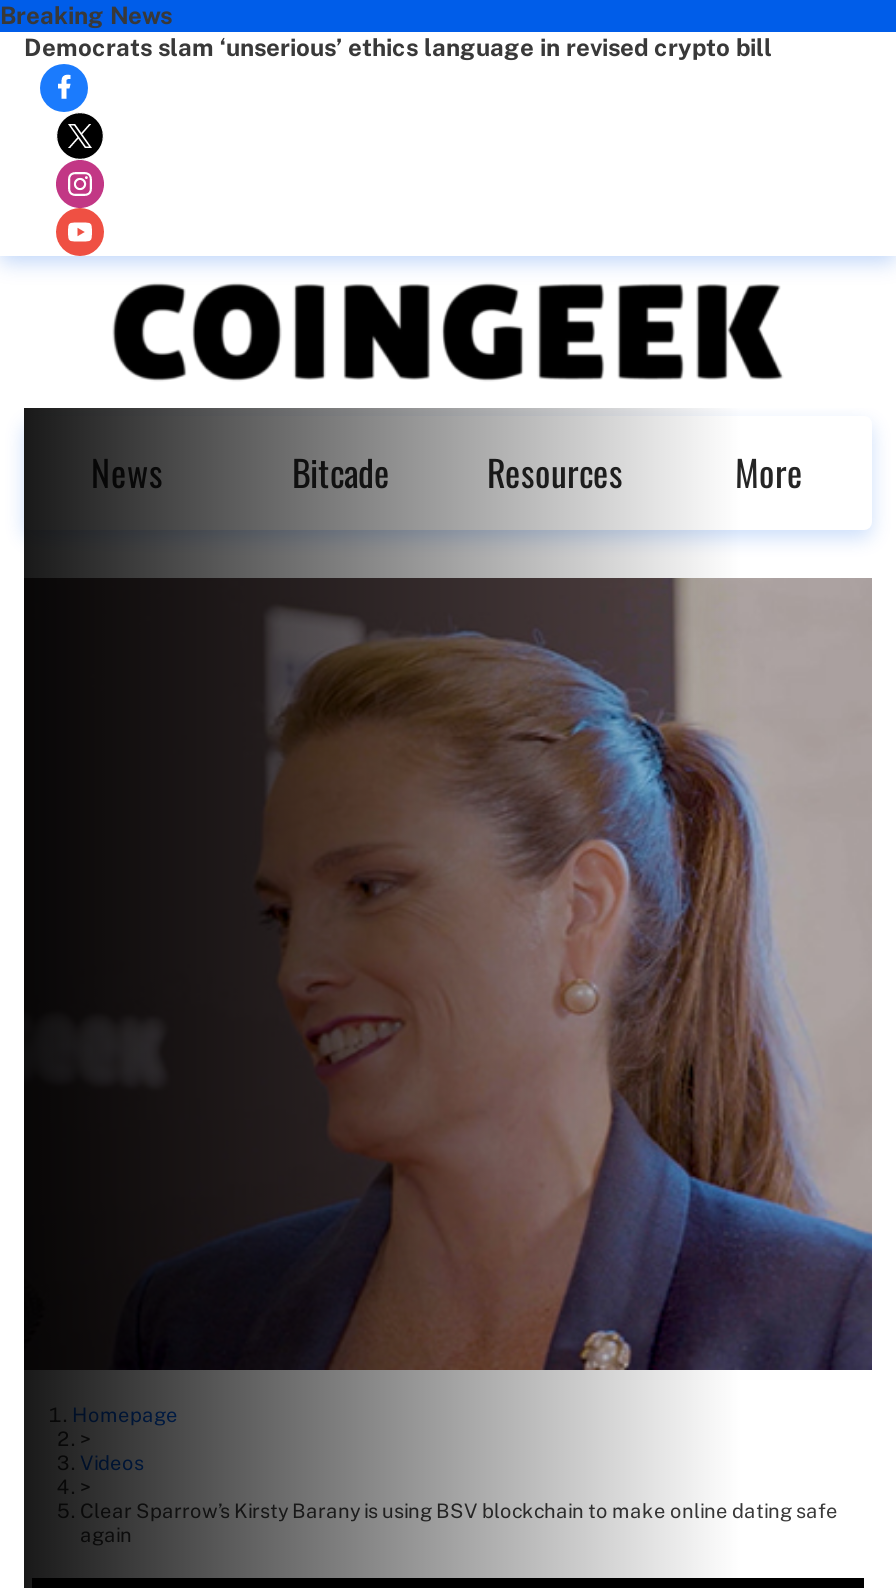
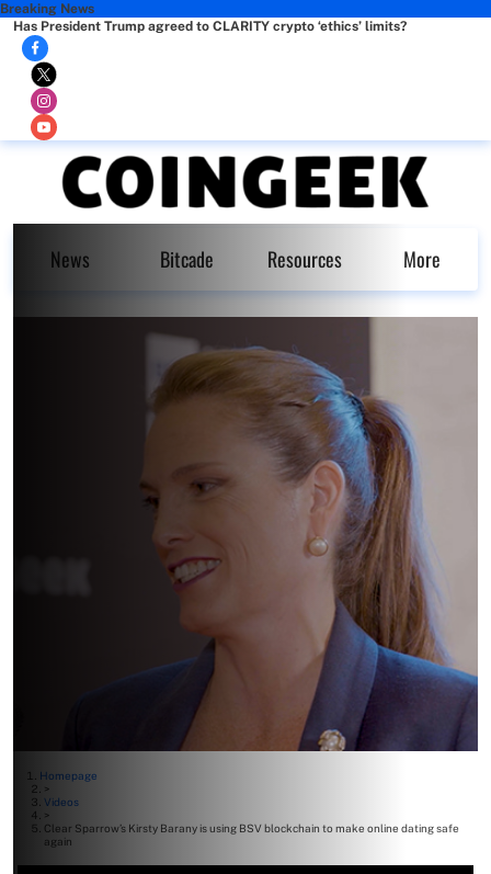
- Democrats slam ‘unserious’ ethics language in revised crypto bill
+ Has President Trump agreed to CLARITY crypto ‘ethics’ limits?
